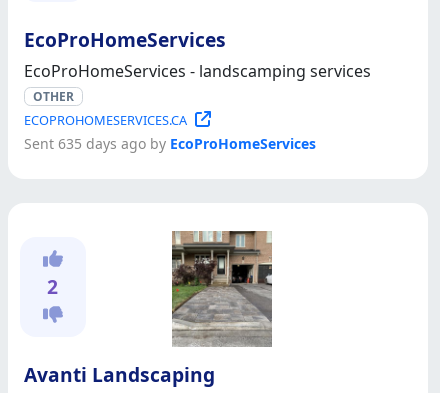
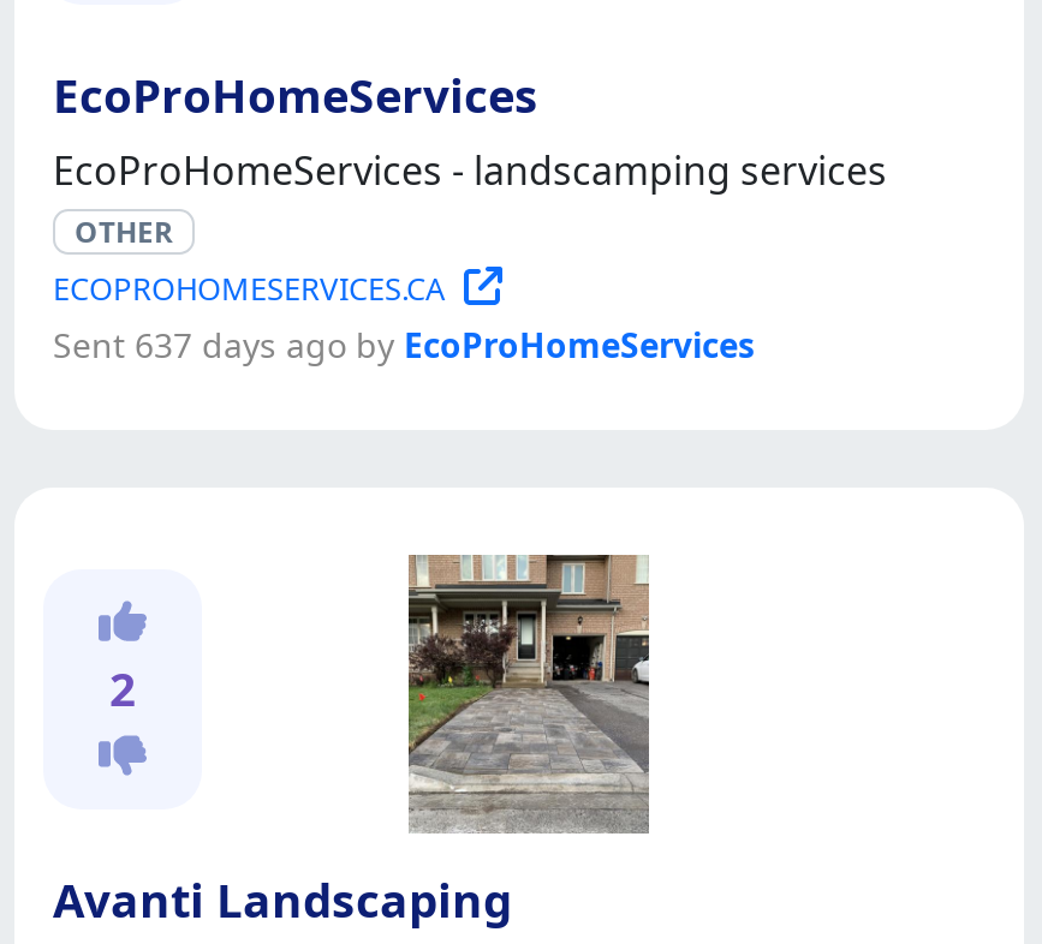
- Sent 635 days ago by EcoProHomeServices
+ Sent 637 days ago by EcoProHomeServices
